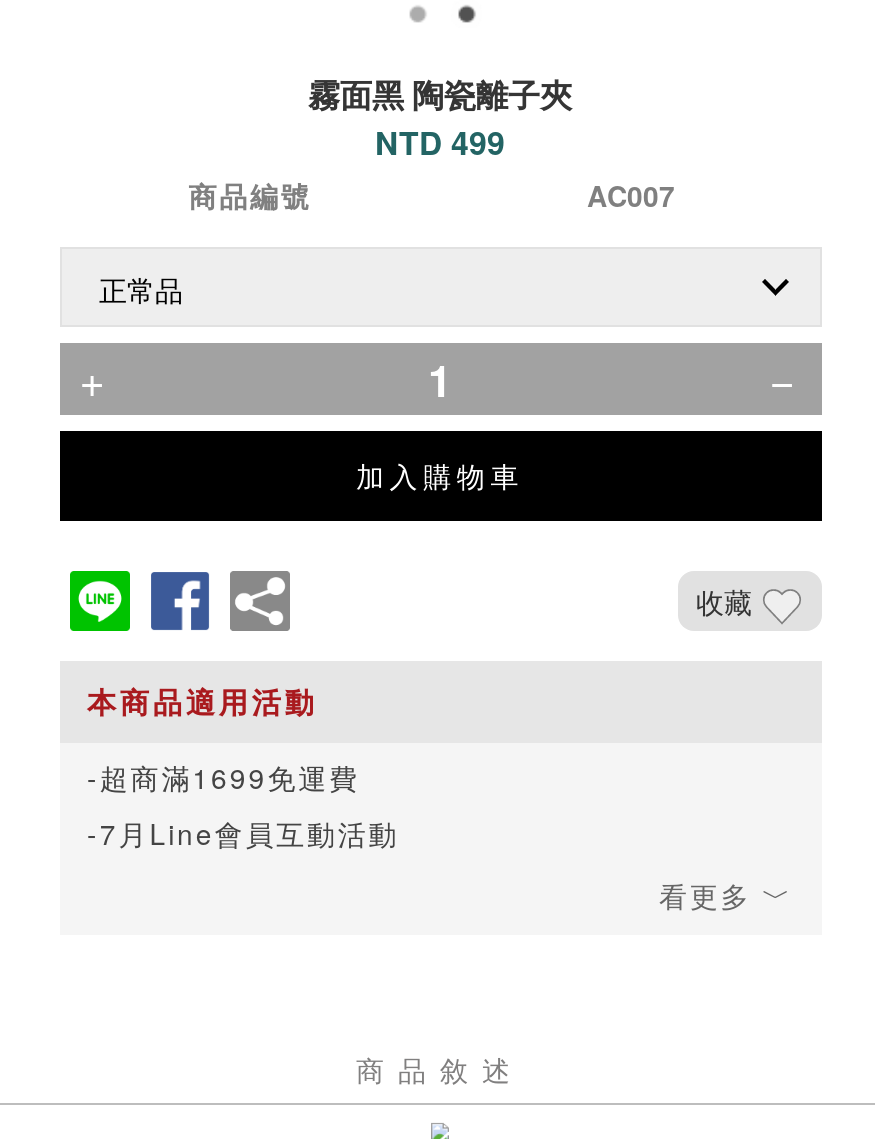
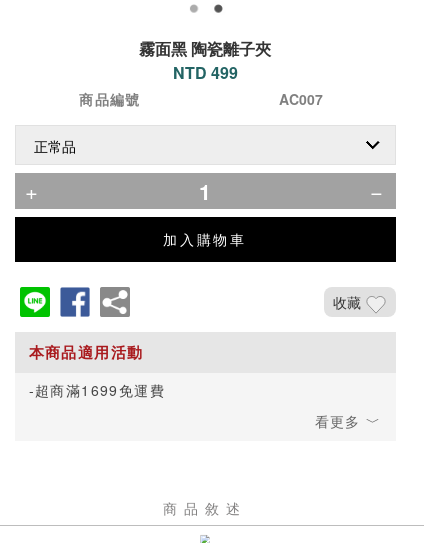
- 7月Line會員互動活動
